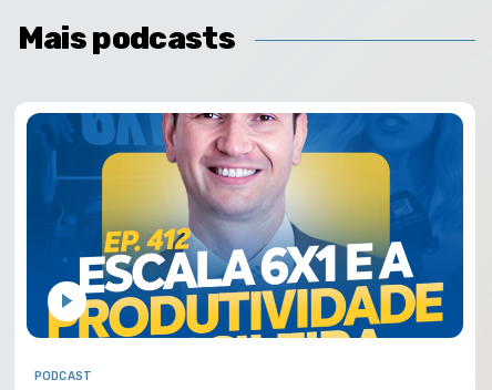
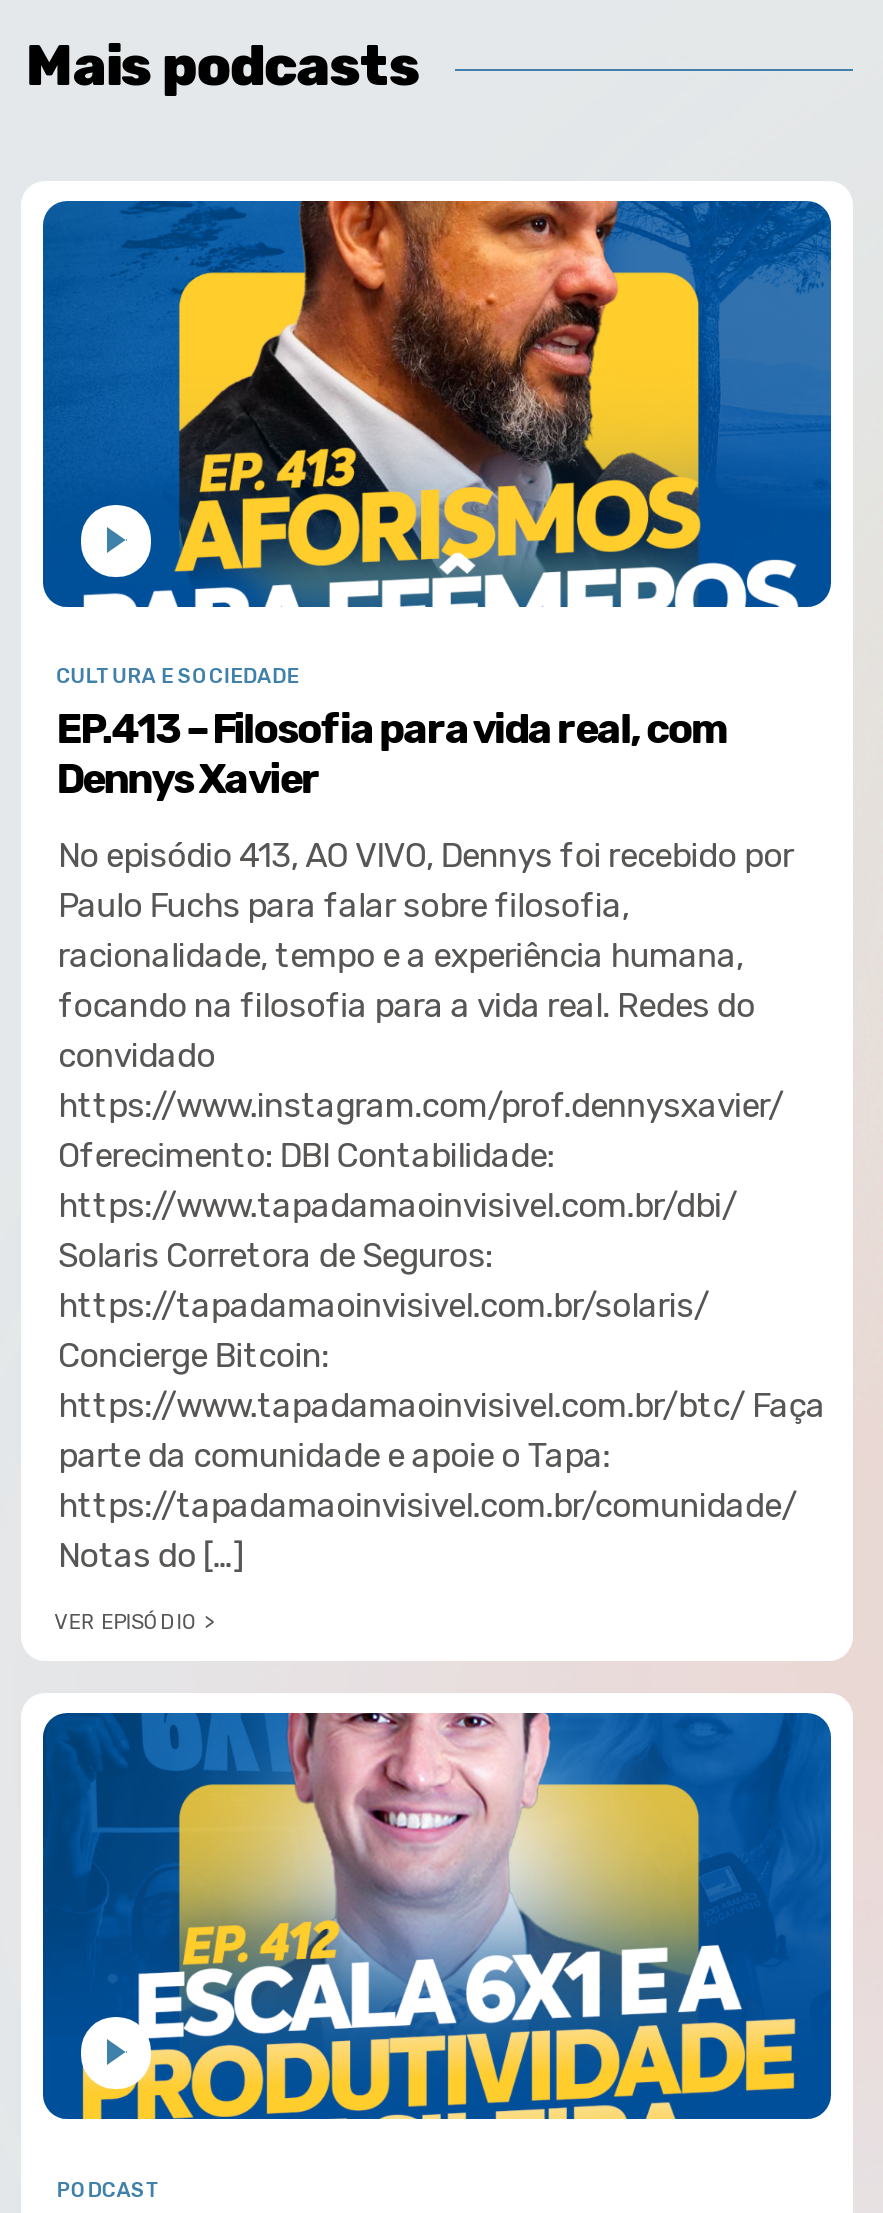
+ [image]
+ CULTURA E SOCIEDADE
+ EP.413 – Filosofia para vida real, com
+ Dennys Xavier
+ No episódio 413, AO VIVO, Dennys foi recebido por
+ Paulo Fuchs para falar sobre filosofia,
+ racionalidade, tempo e a experiência humana,
+ focando na filosofia para a vida real. Redes do
+ convidado
+ https://www.instagram.com/prof.dennysxavier/
+ Oferecimento: DBI Contabilidade:
+ https://www.tapadamaoinvisivel.com.br/dbi/
+ Solaris Corretora de Seguros:
+ https://tapadamaoinvisivel.com.br/solaris/
+ Concierge Bitcoin:
+ https://www.tapadamaoinvisivel.com.br/btc/ Faça
+ parte da comunidade e apoie o Tapa:
+ https://tapadamaoinvisivel.com.br/comunidade/
+ Notas do […]
+ VER EPISÓDIO >
